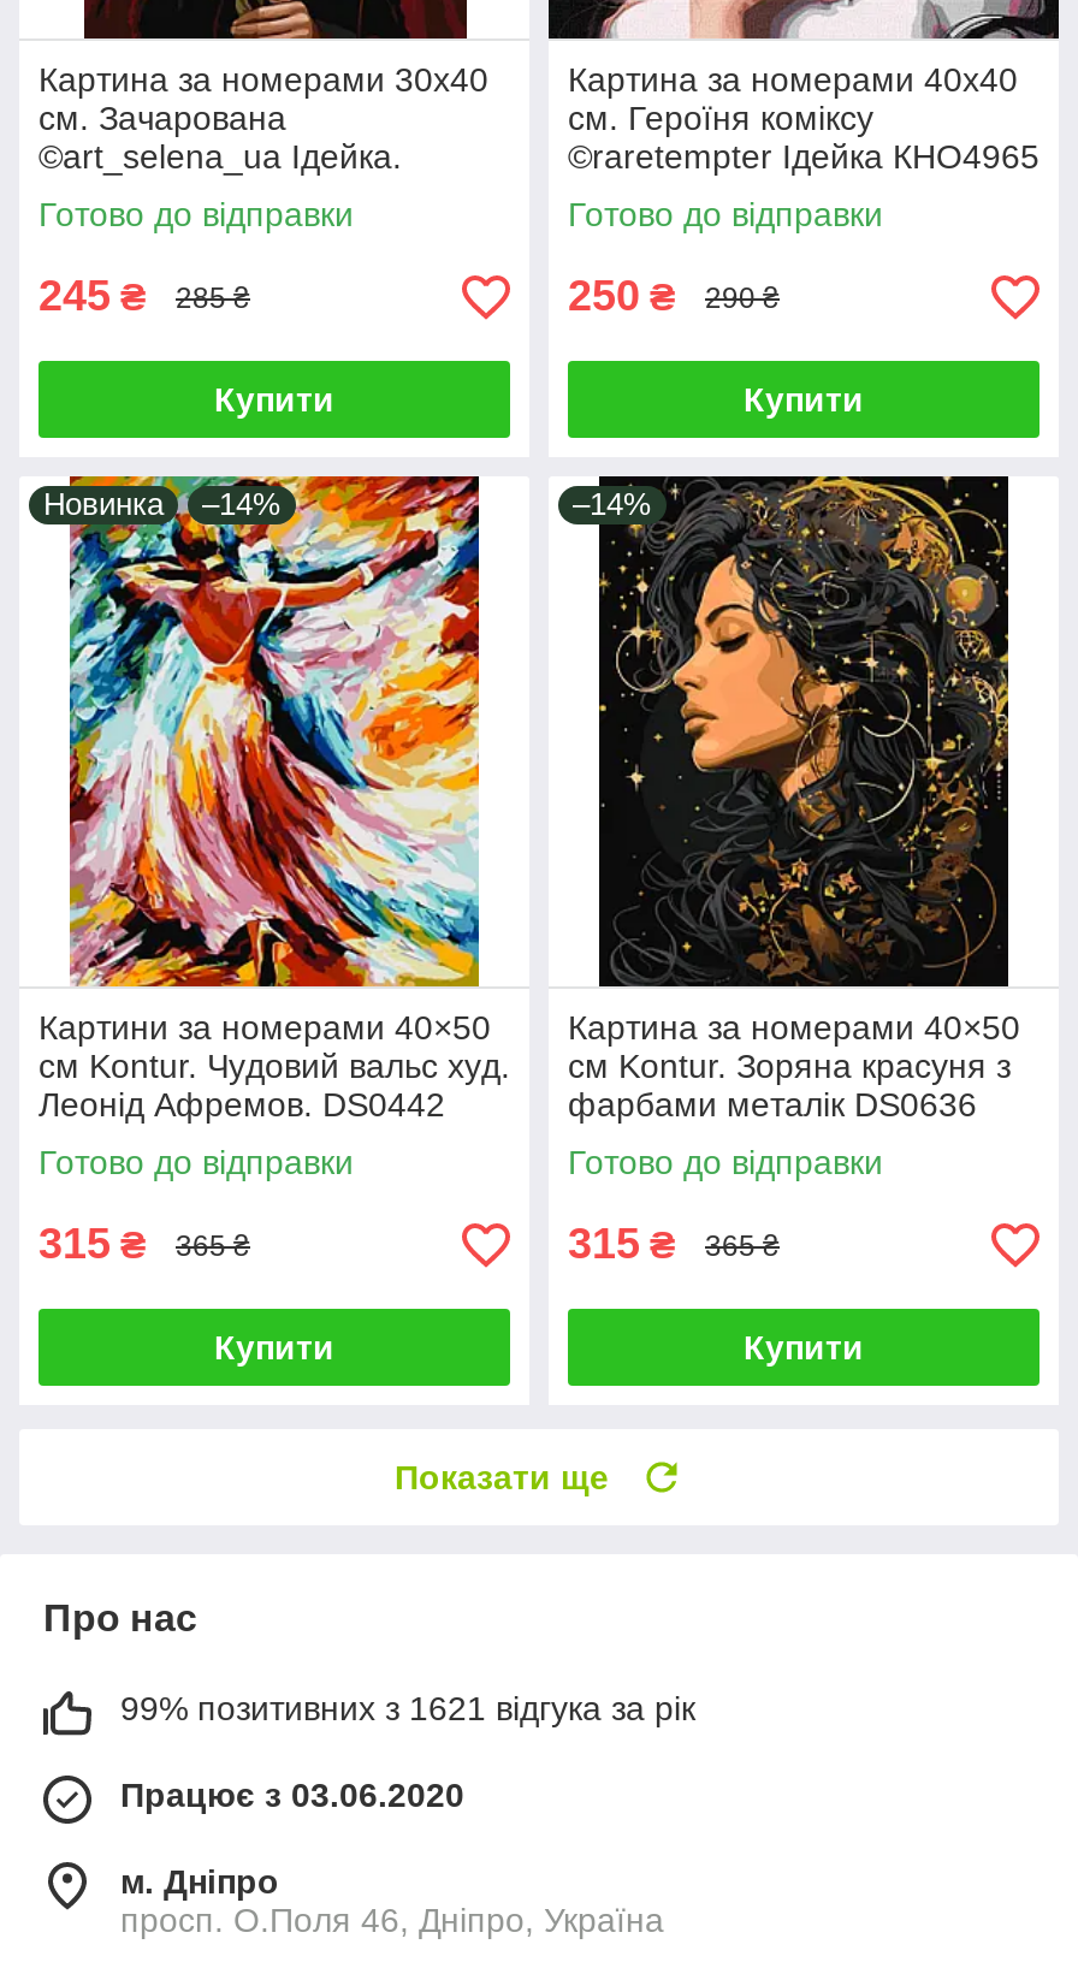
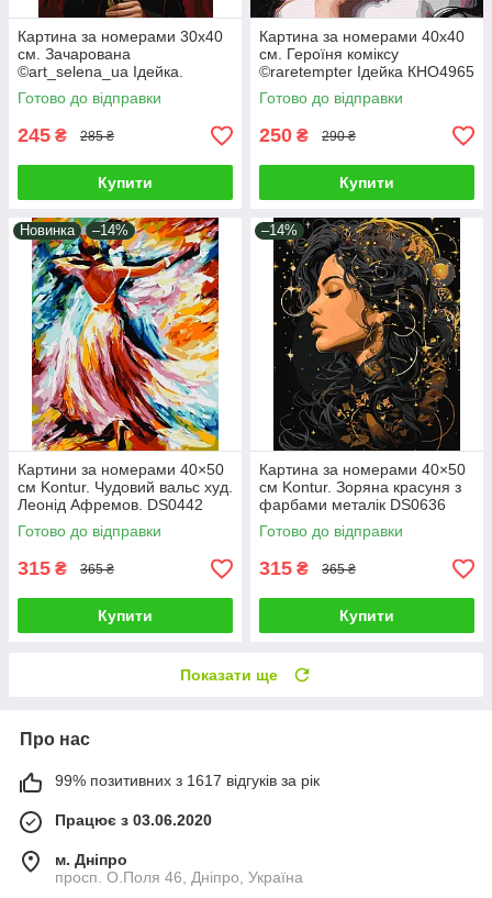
- 99% позитивних з 1621 відгука за рік
+ 99% позитивних з 1617 відгуків за рік
